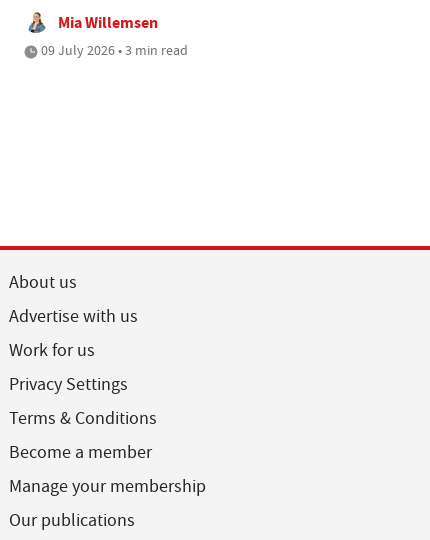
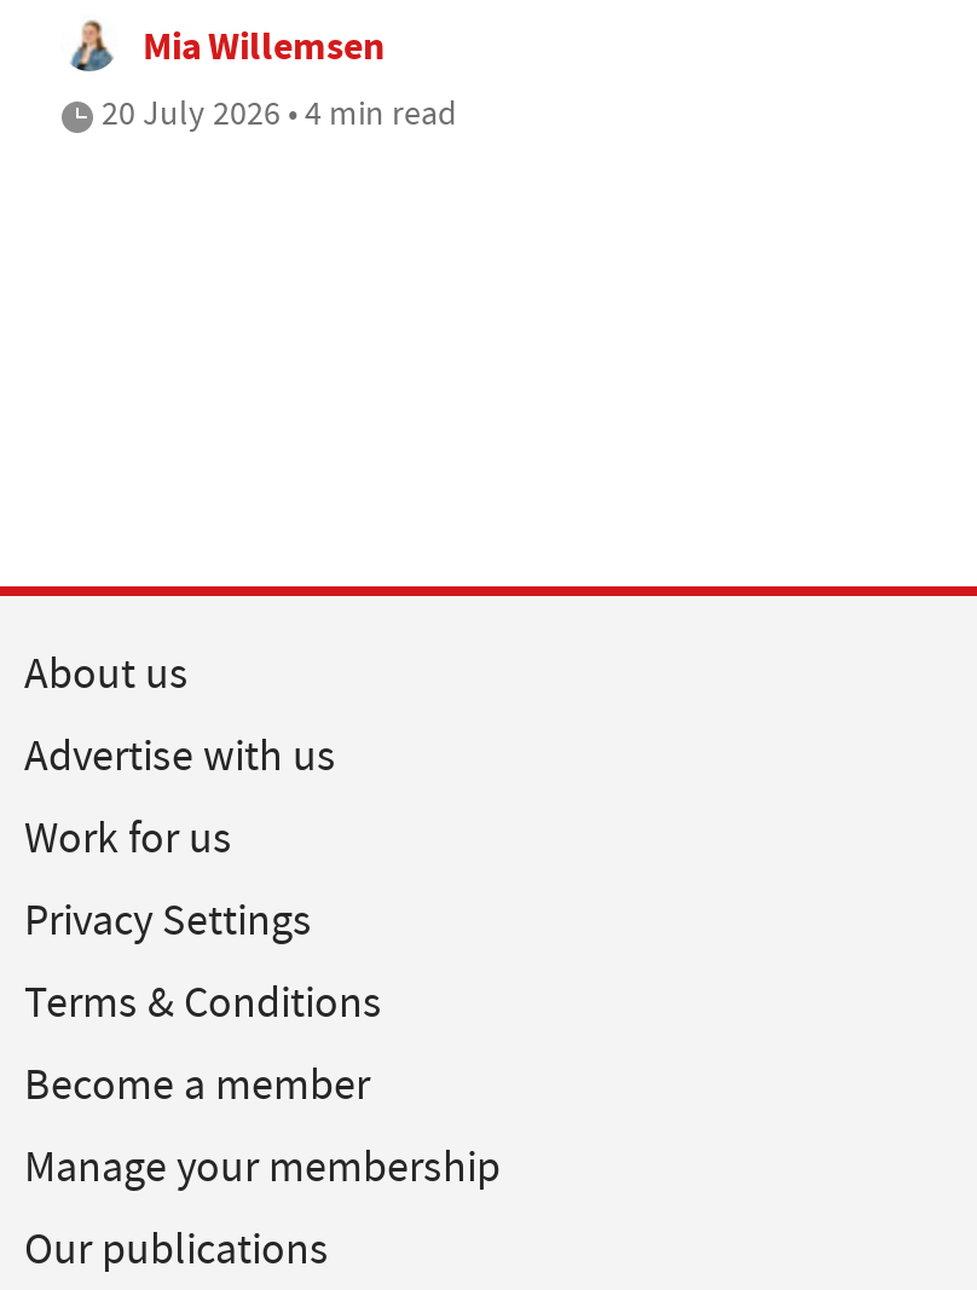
- 09 July 2026 • 3 min read
+ 20 July 2026 • 4 min read
